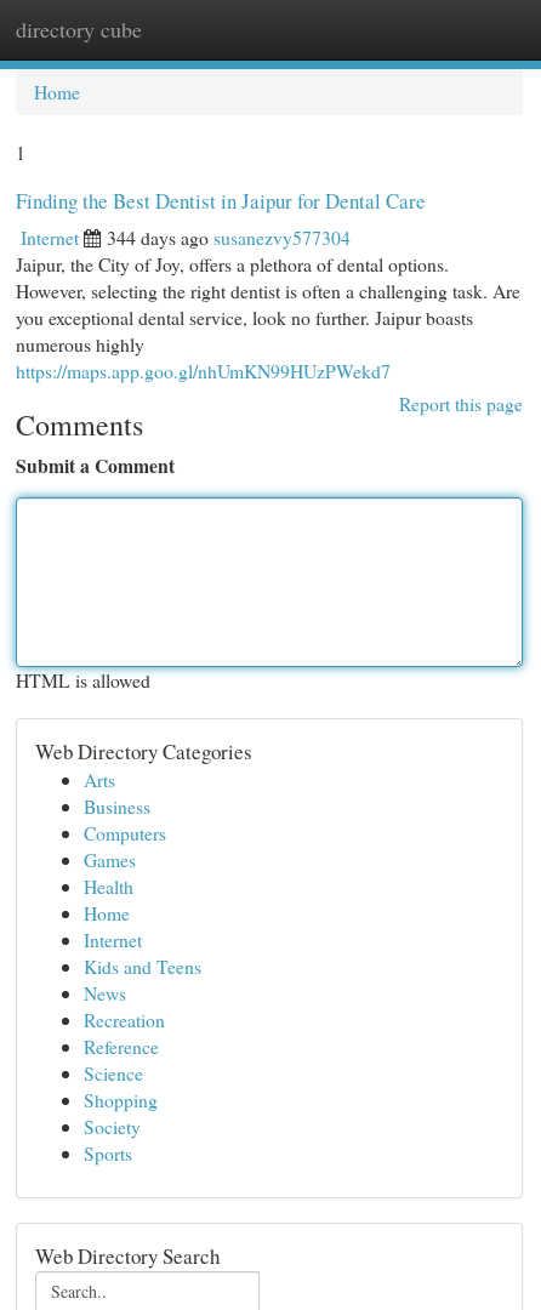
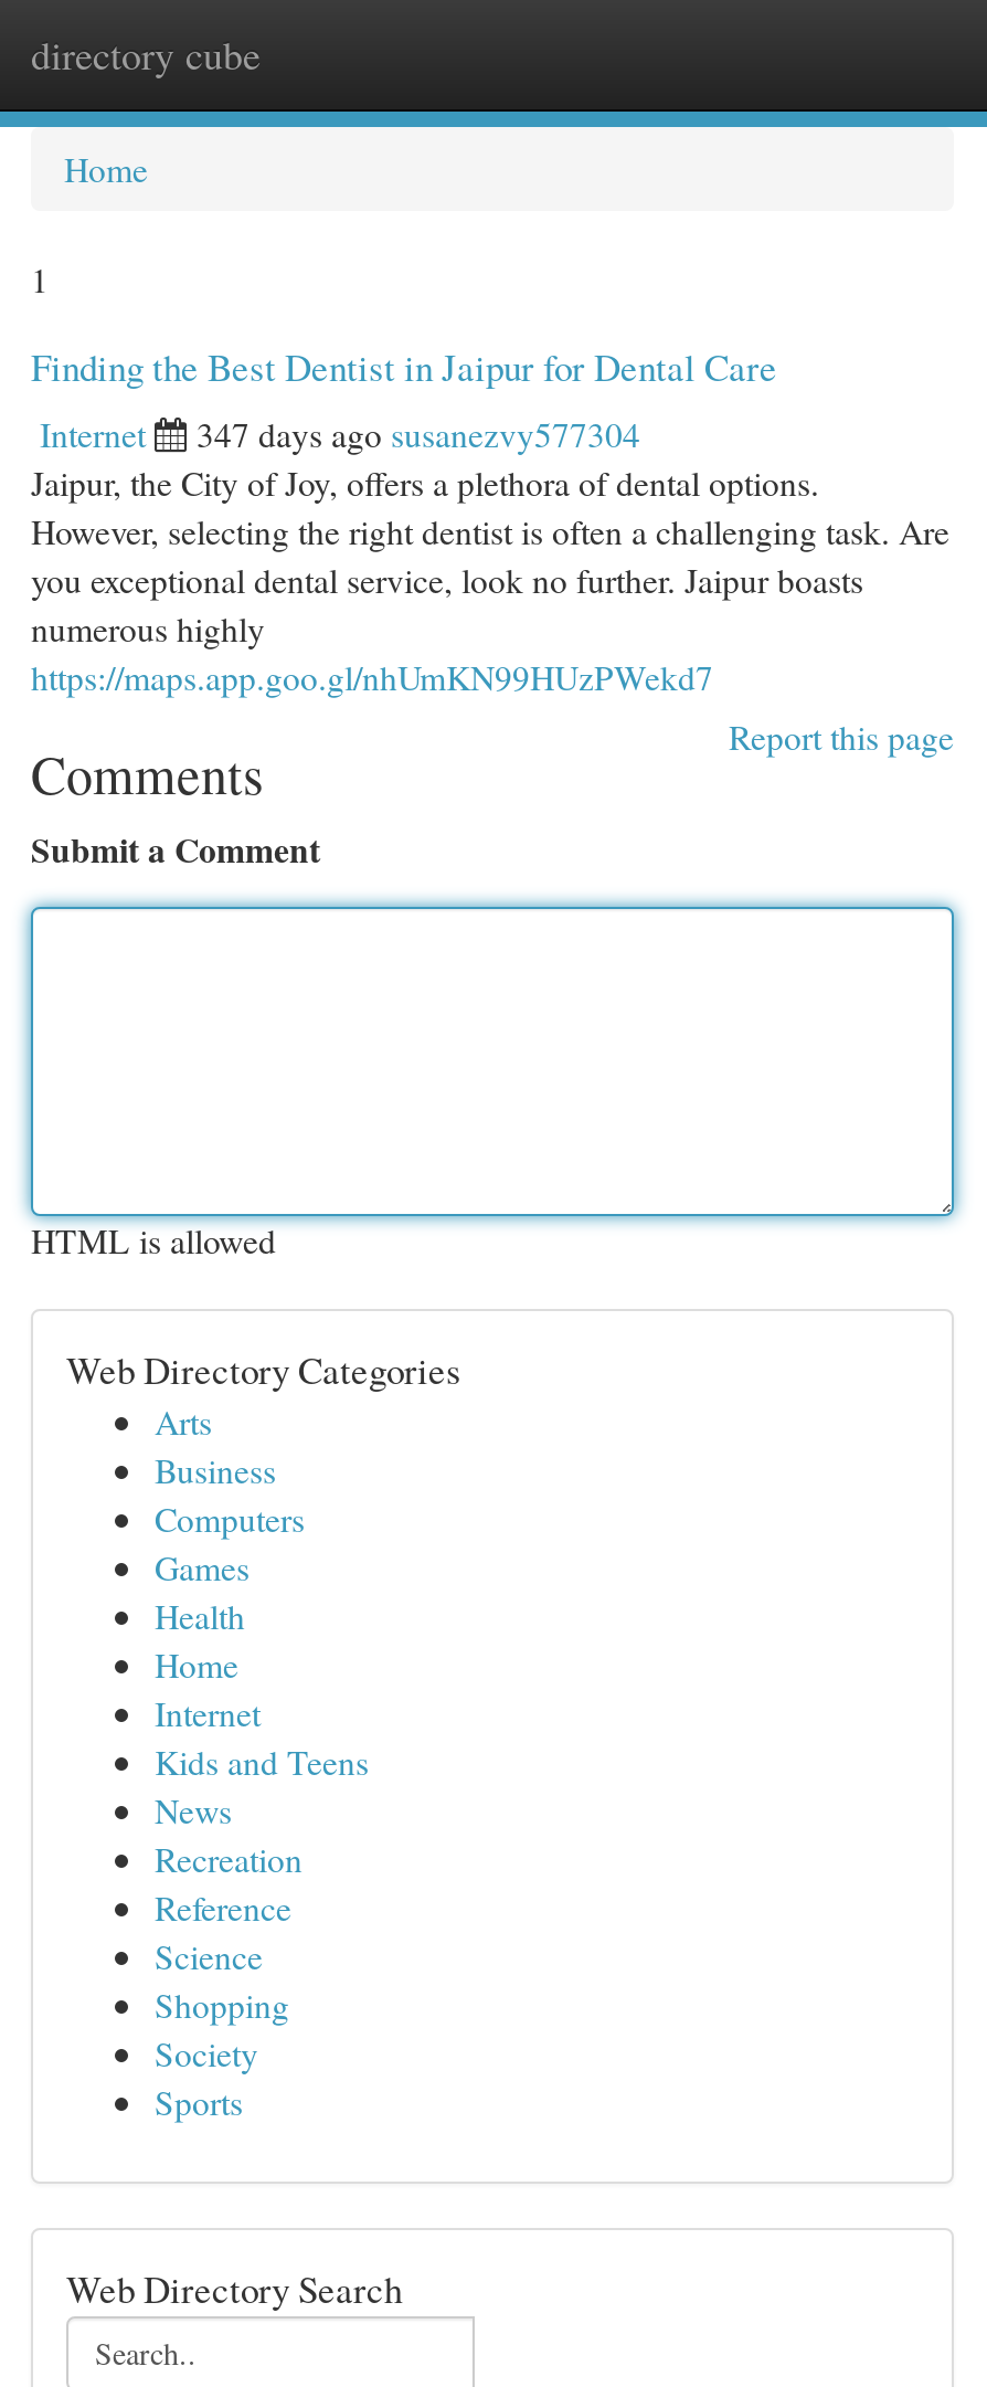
- 344 days ago susanezvy577304
+ 347 days ago susanezvy577304
